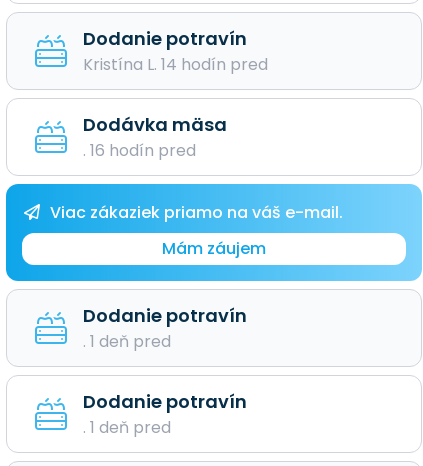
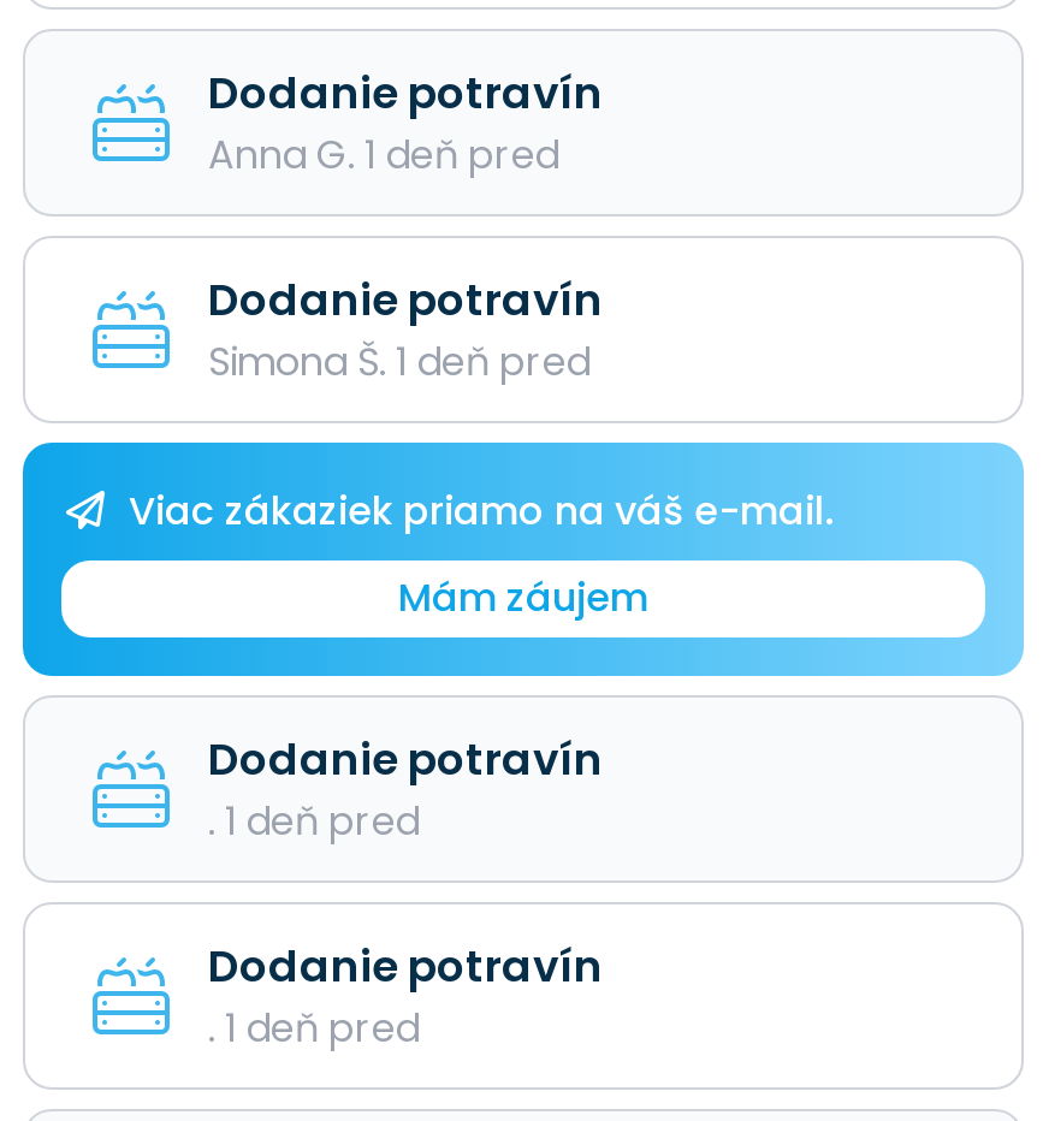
- Kristína L. 14 hodín pred
+ Anna G. 1 deň pred

- Dodávka mäsa
- . 16 hodín pred
+ Dodanie potravín
+ Simona Š. 1 deň pred
